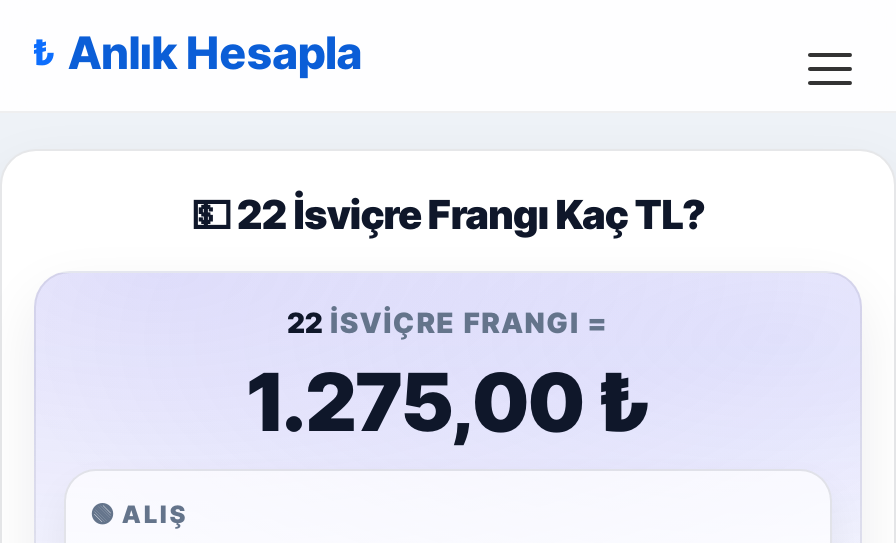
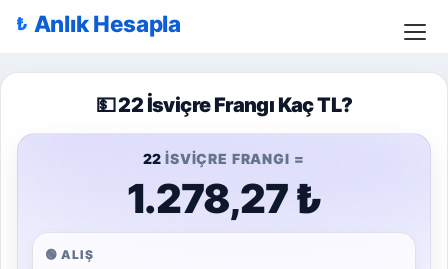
- 1.275,00 ₺
+ 1.278,27 ₺
